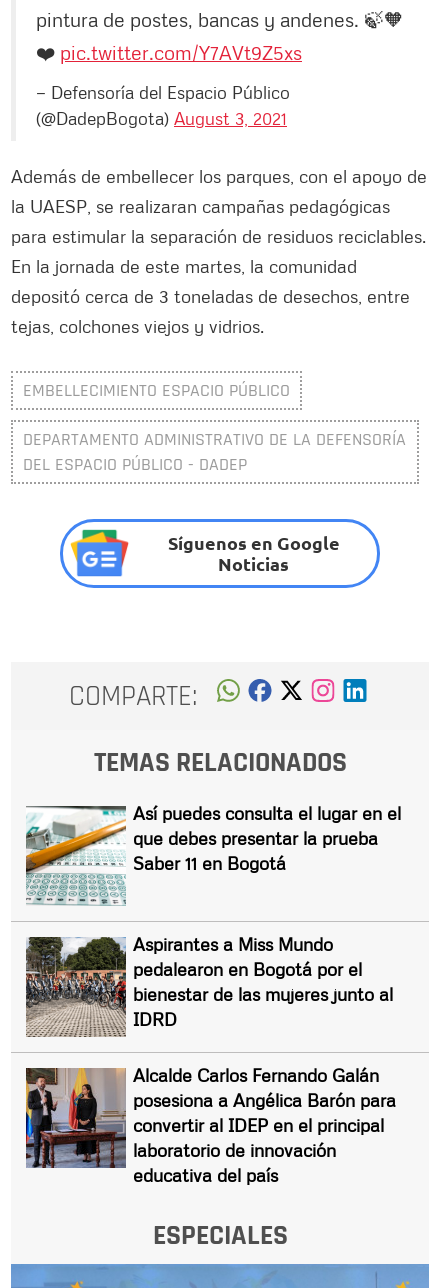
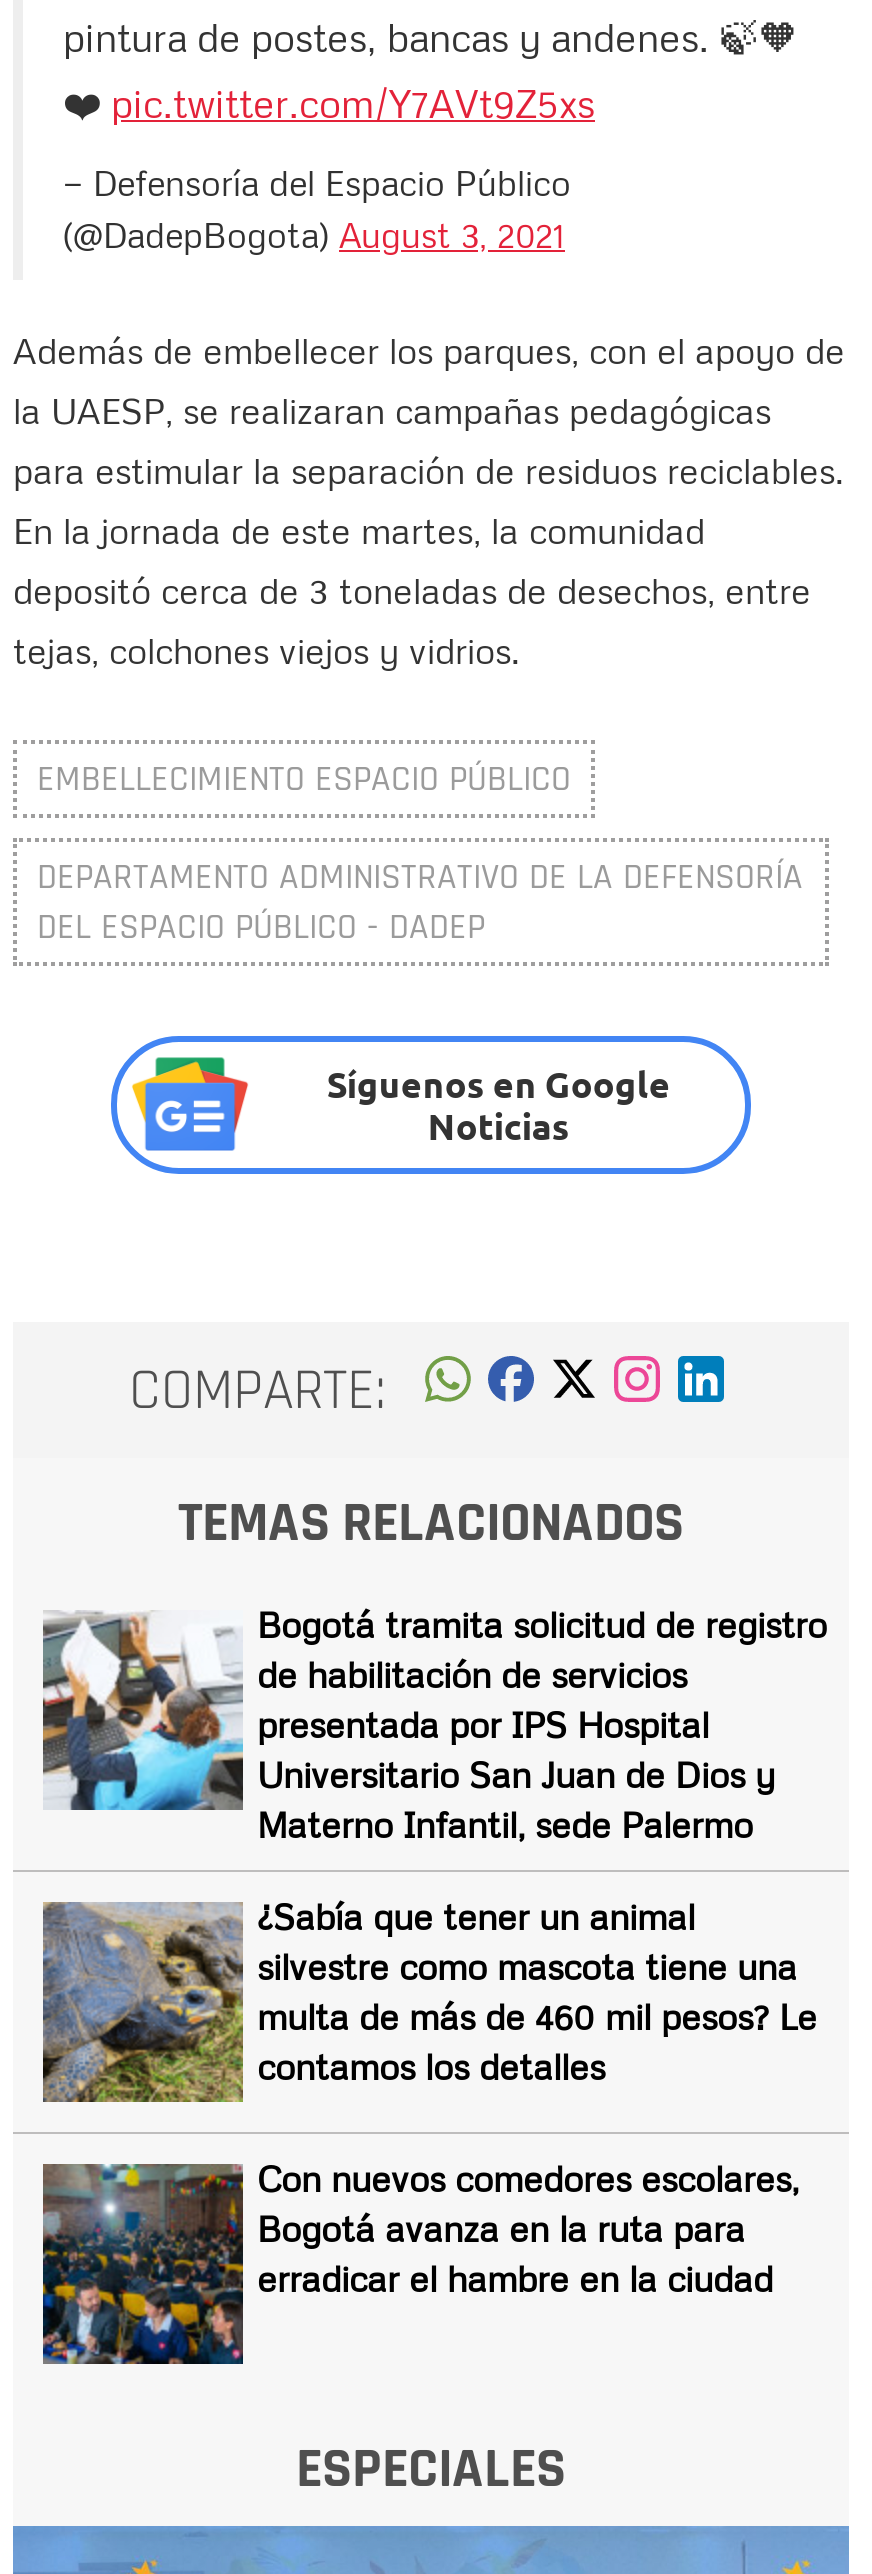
- [image]
- Así puedes consulta el lugar en el
- que debes presentar la prueba
- Saber 11 en Bogotá
+ [image]
+ Bogotá tramita solicitud de registro
+ de habilitación de servicios
+ presentada por IPS Hospital
+ Universitario San Juan de Dios y
+ Materno Infantil, sede Palermo

- [image]
- Aspirantes a Miss Mundo
- pedalearon en Bogotá por el
- bienestar de las mujeres junto al
- IDRD
+ [image]
+ ¿Sabía que tener un animal
+ silvestre como mascota tiene una
+ multa de más de 460 mil pesos? Le
+ contamos los detalles

- [image]
- Alcalde Carlos Fernando Galán
- posesiona a Angélica Barón para
- convertir al IDEP en el principal
- laboratorio de innovación
- educativa del país
+ [image]
+ Con nuevos comedores escolares,
+ Bogotá avanza en la ruta para
+ erradicar el hambre en la ciudad
